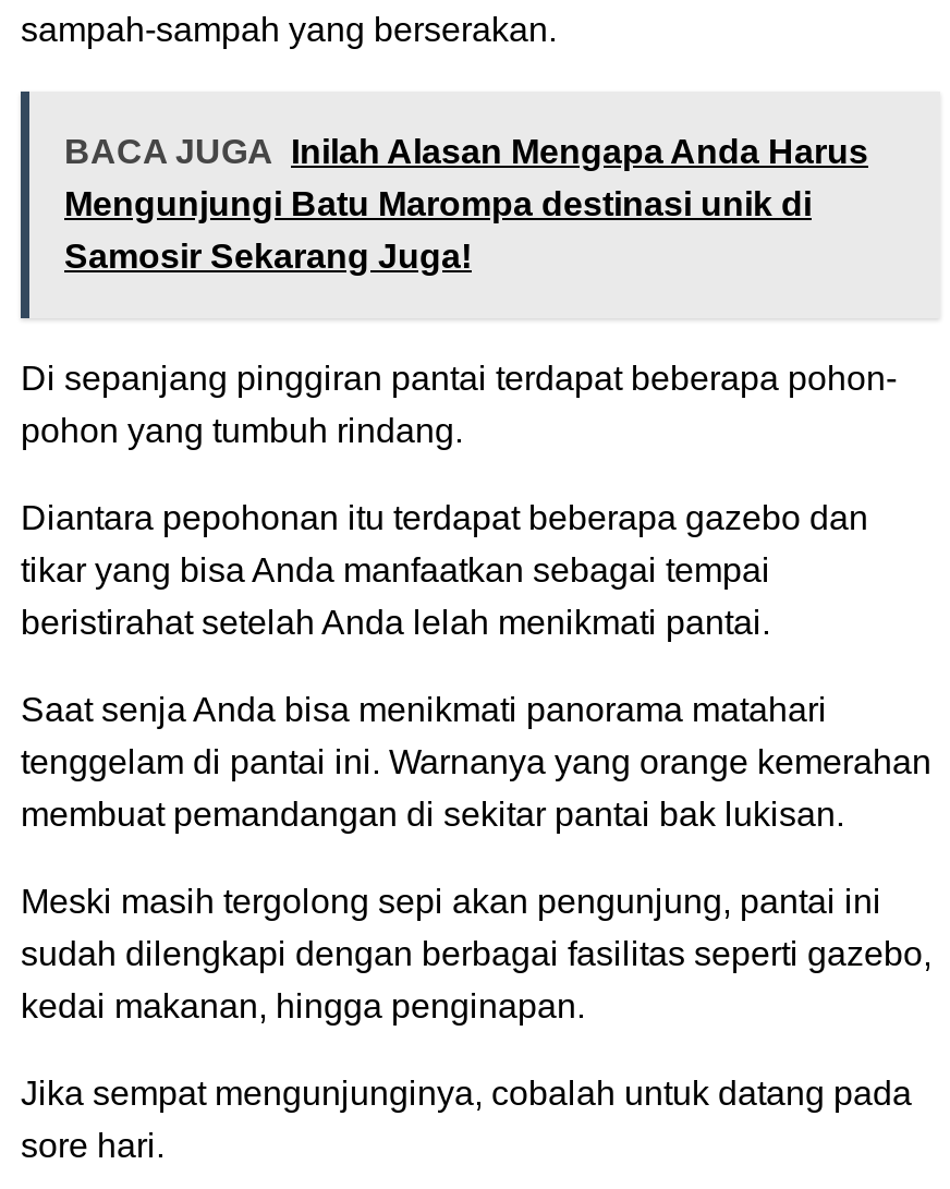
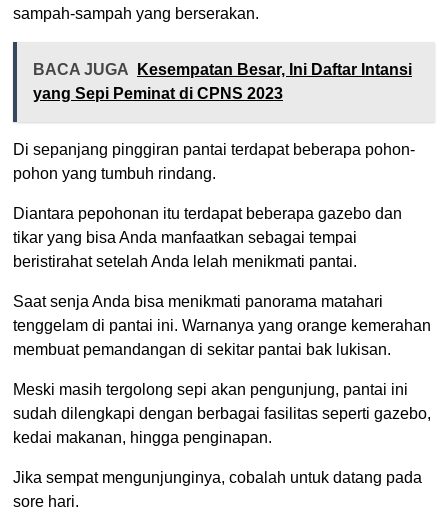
- BACA JUGA Inilah Alasan Mengapa Anda Harus
- Mengunjungi Batu Marompa destinasi unik di
- Samosir Sekarang Juga!
+ BACA JUGA Kesempatan Besar, Ini Daftar Intansi
+ yang Sepi Peminat di CPNS 2023
